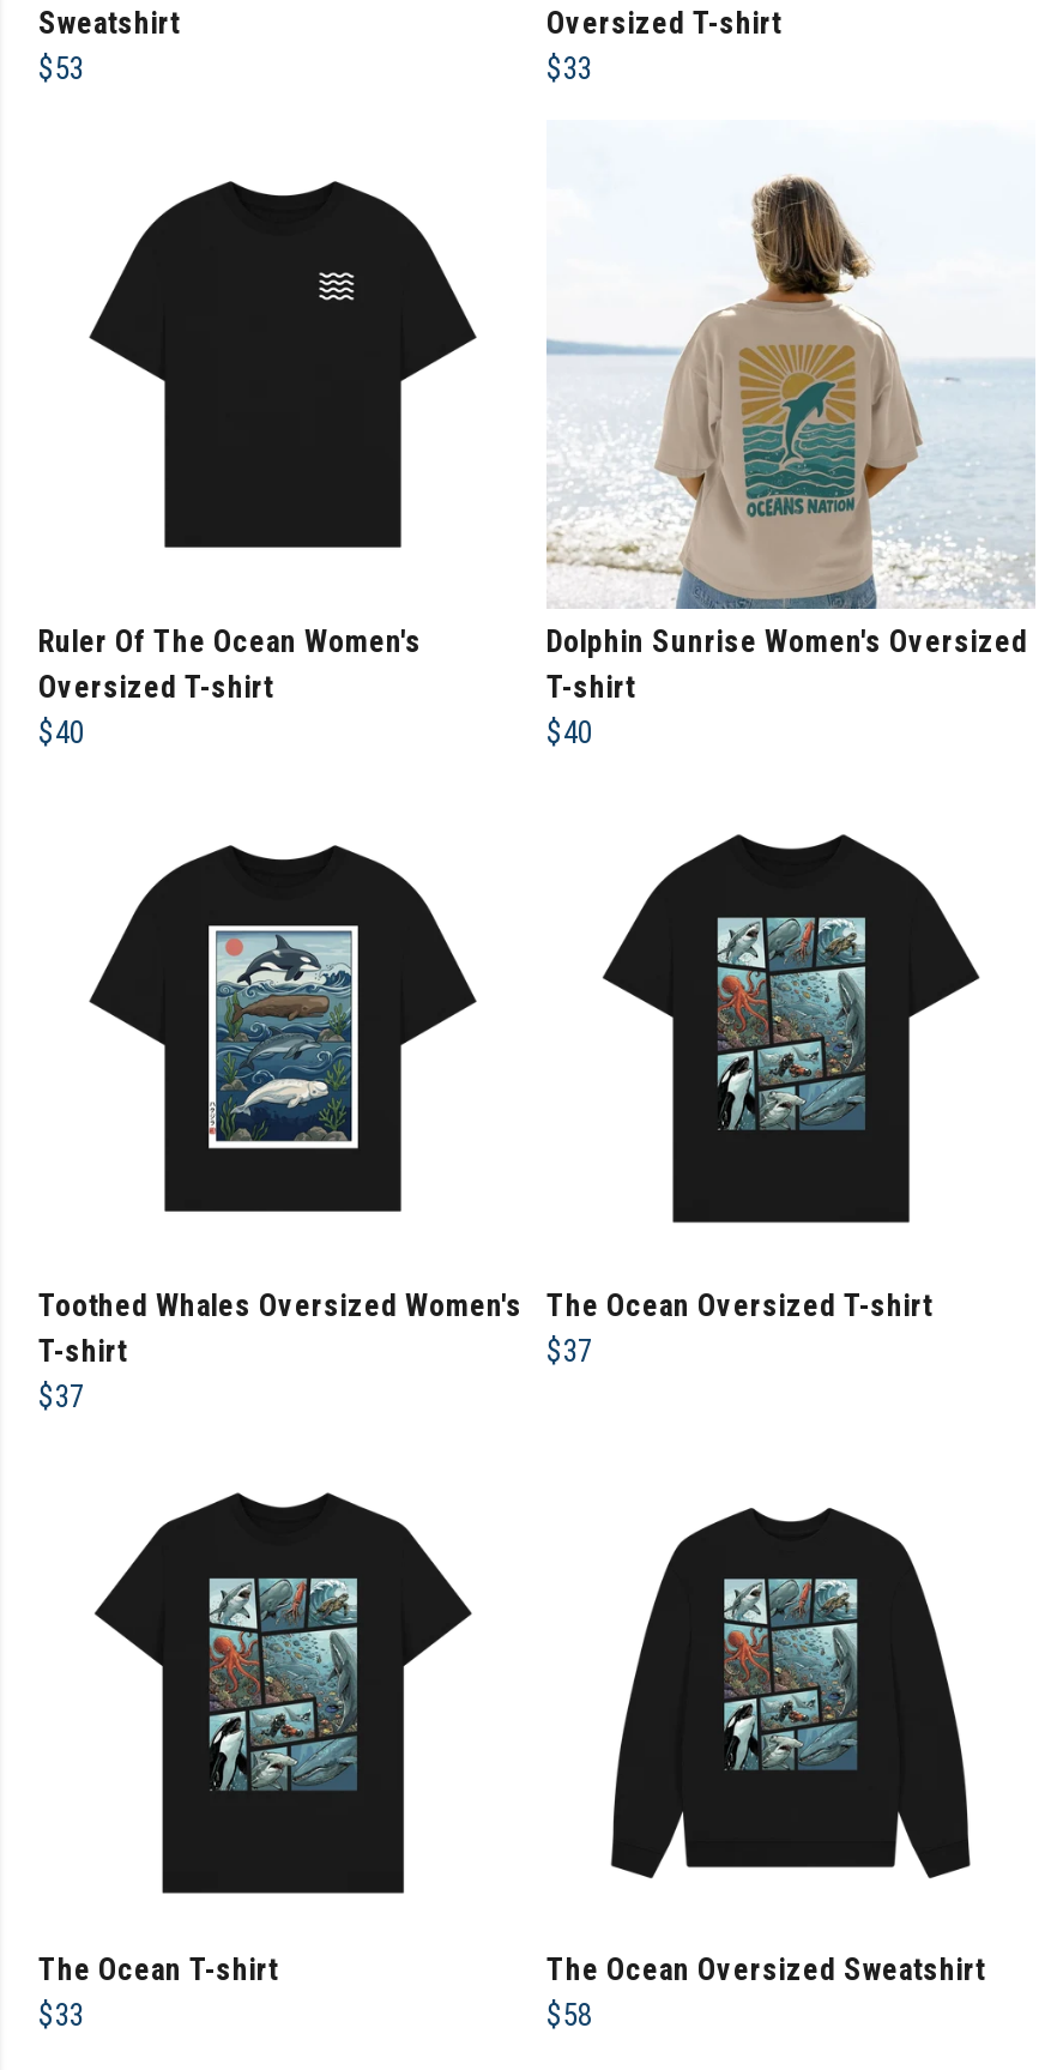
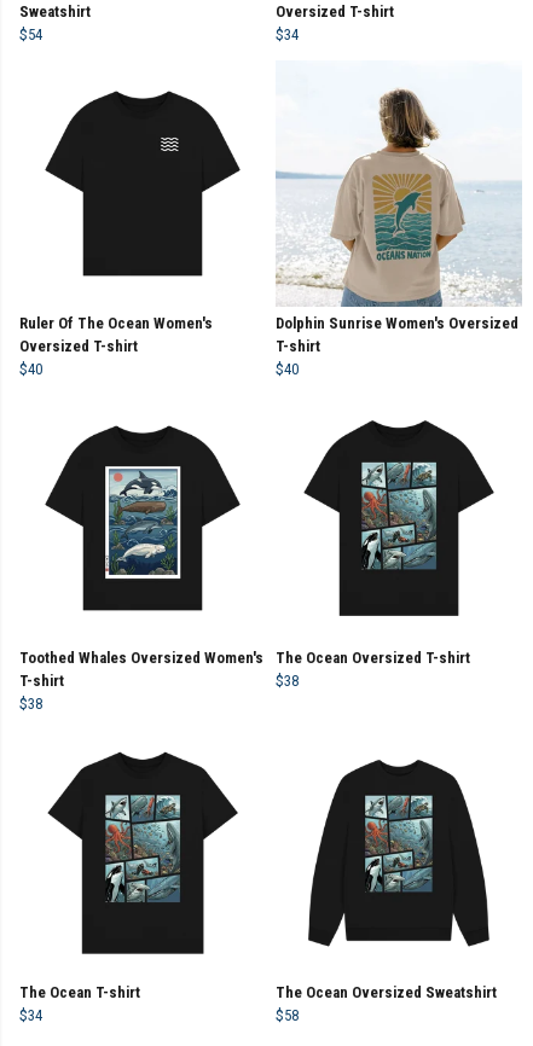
- $53
+ $54

- $33
+ $34

- $37
+ $38

- $37
+ $38

- $33
+ $34
